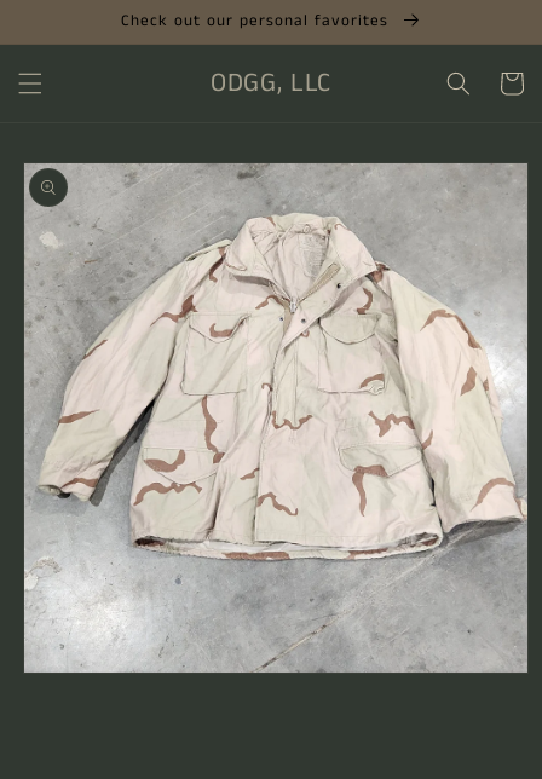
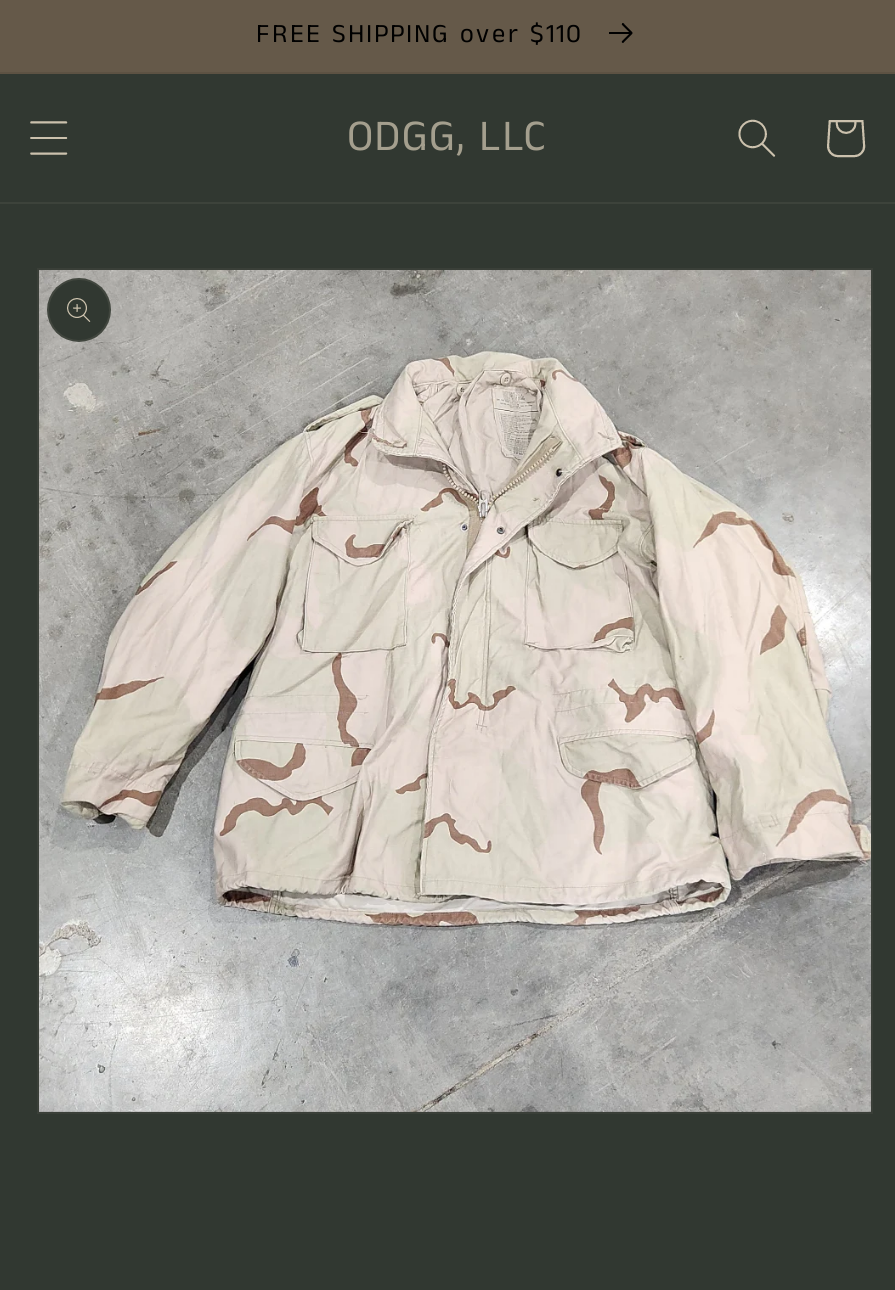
- Check out our personal favorites
+ FREE SHIPPING over $110
